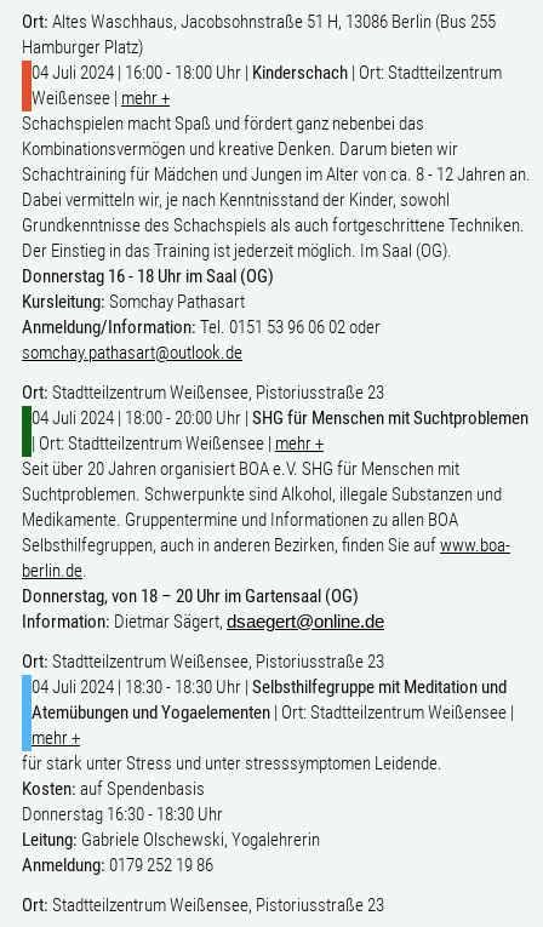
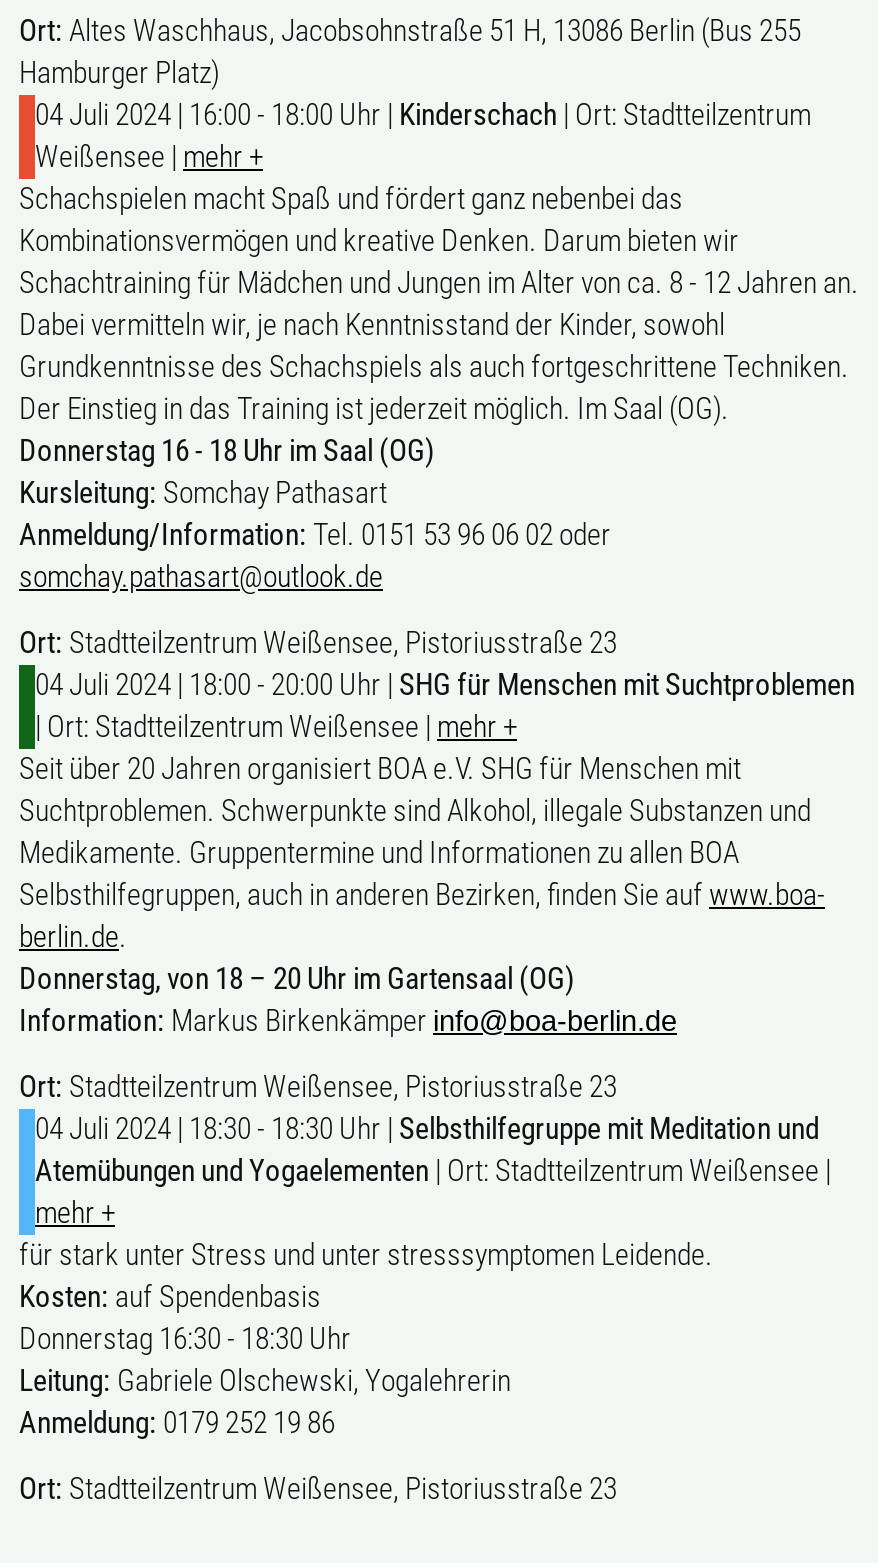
- Information: Dietmar Sägert, dsaegert@online.de
+ Information: Markus Birkenkämper info@boa-berlin.de
